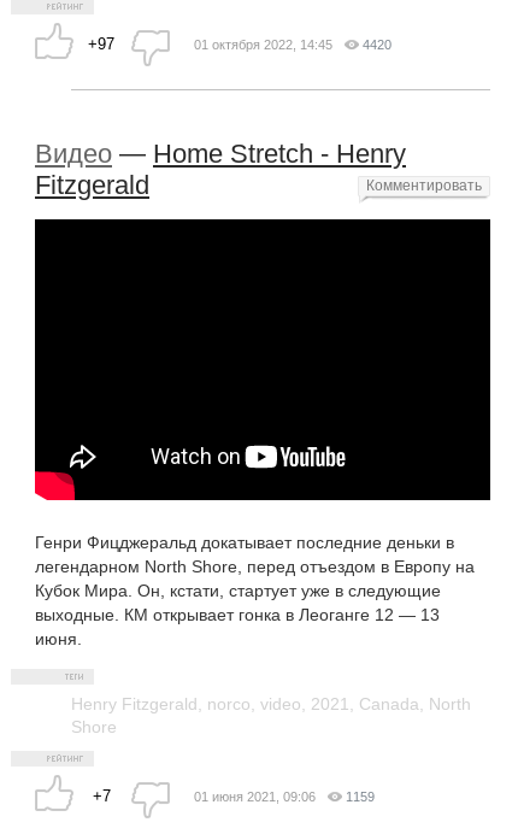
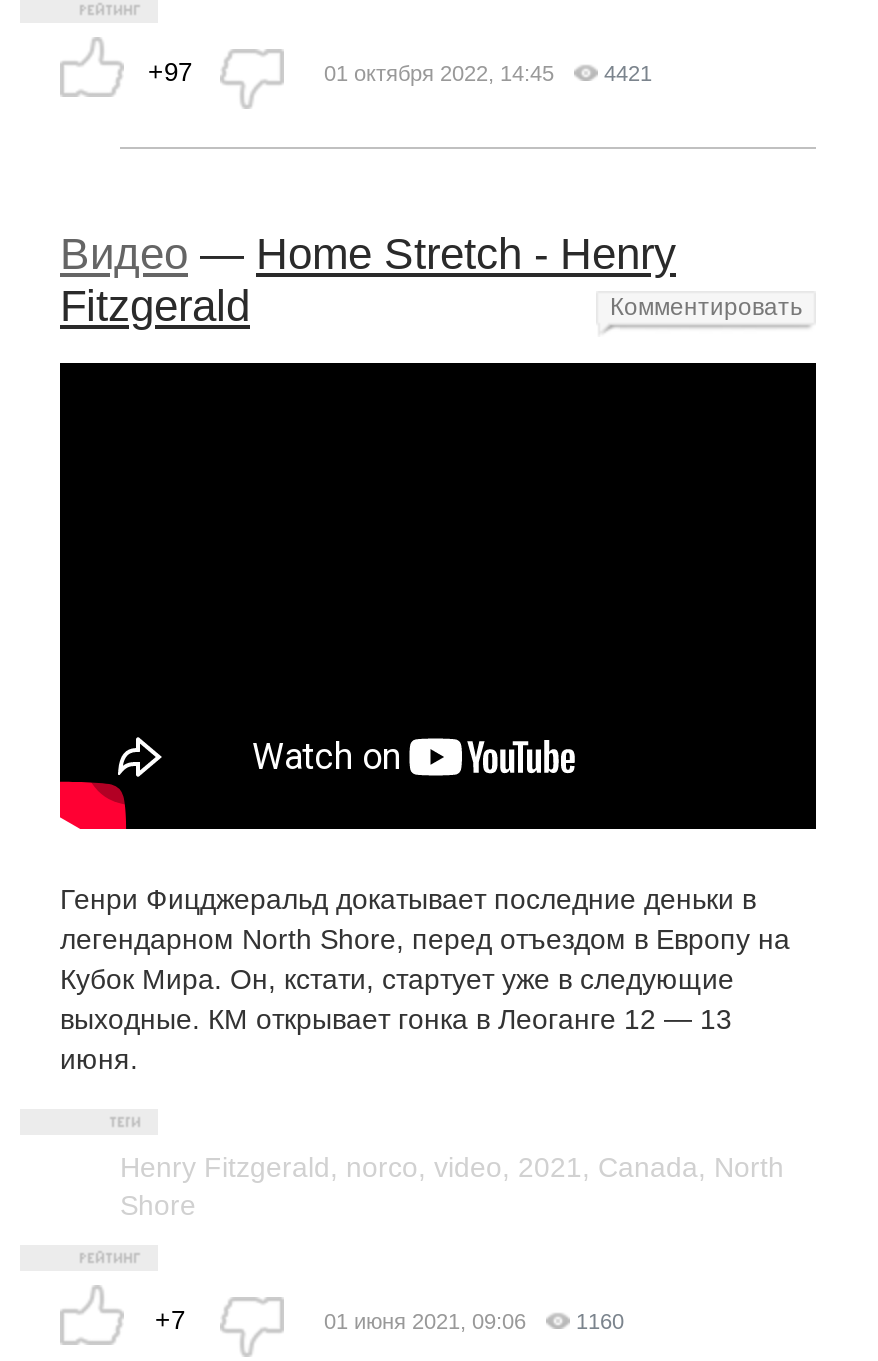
- 4420
+ 4421

- 1159
+ 1160
